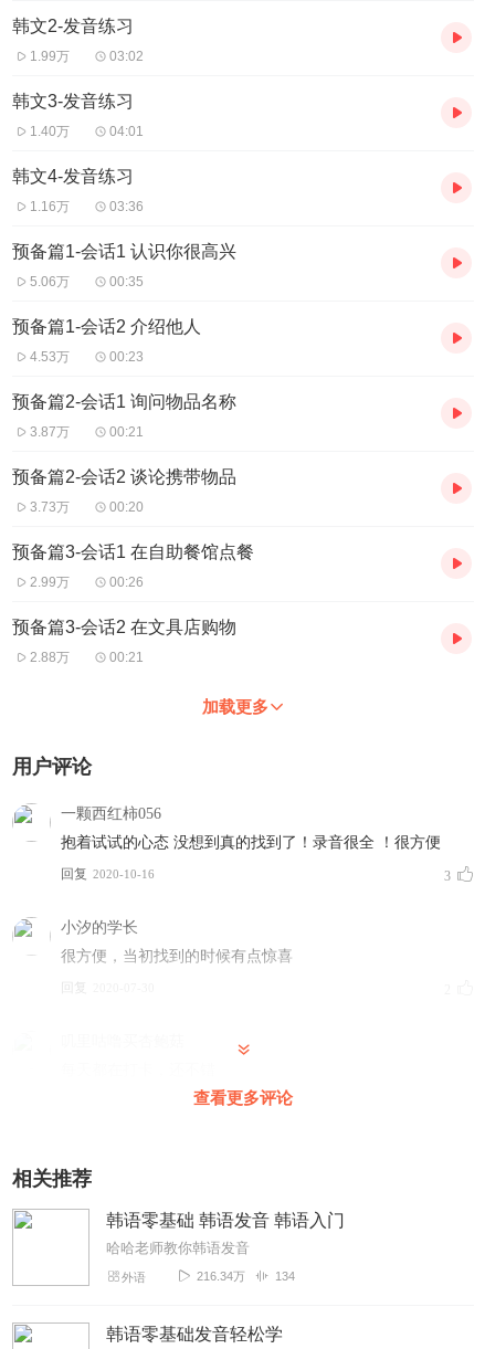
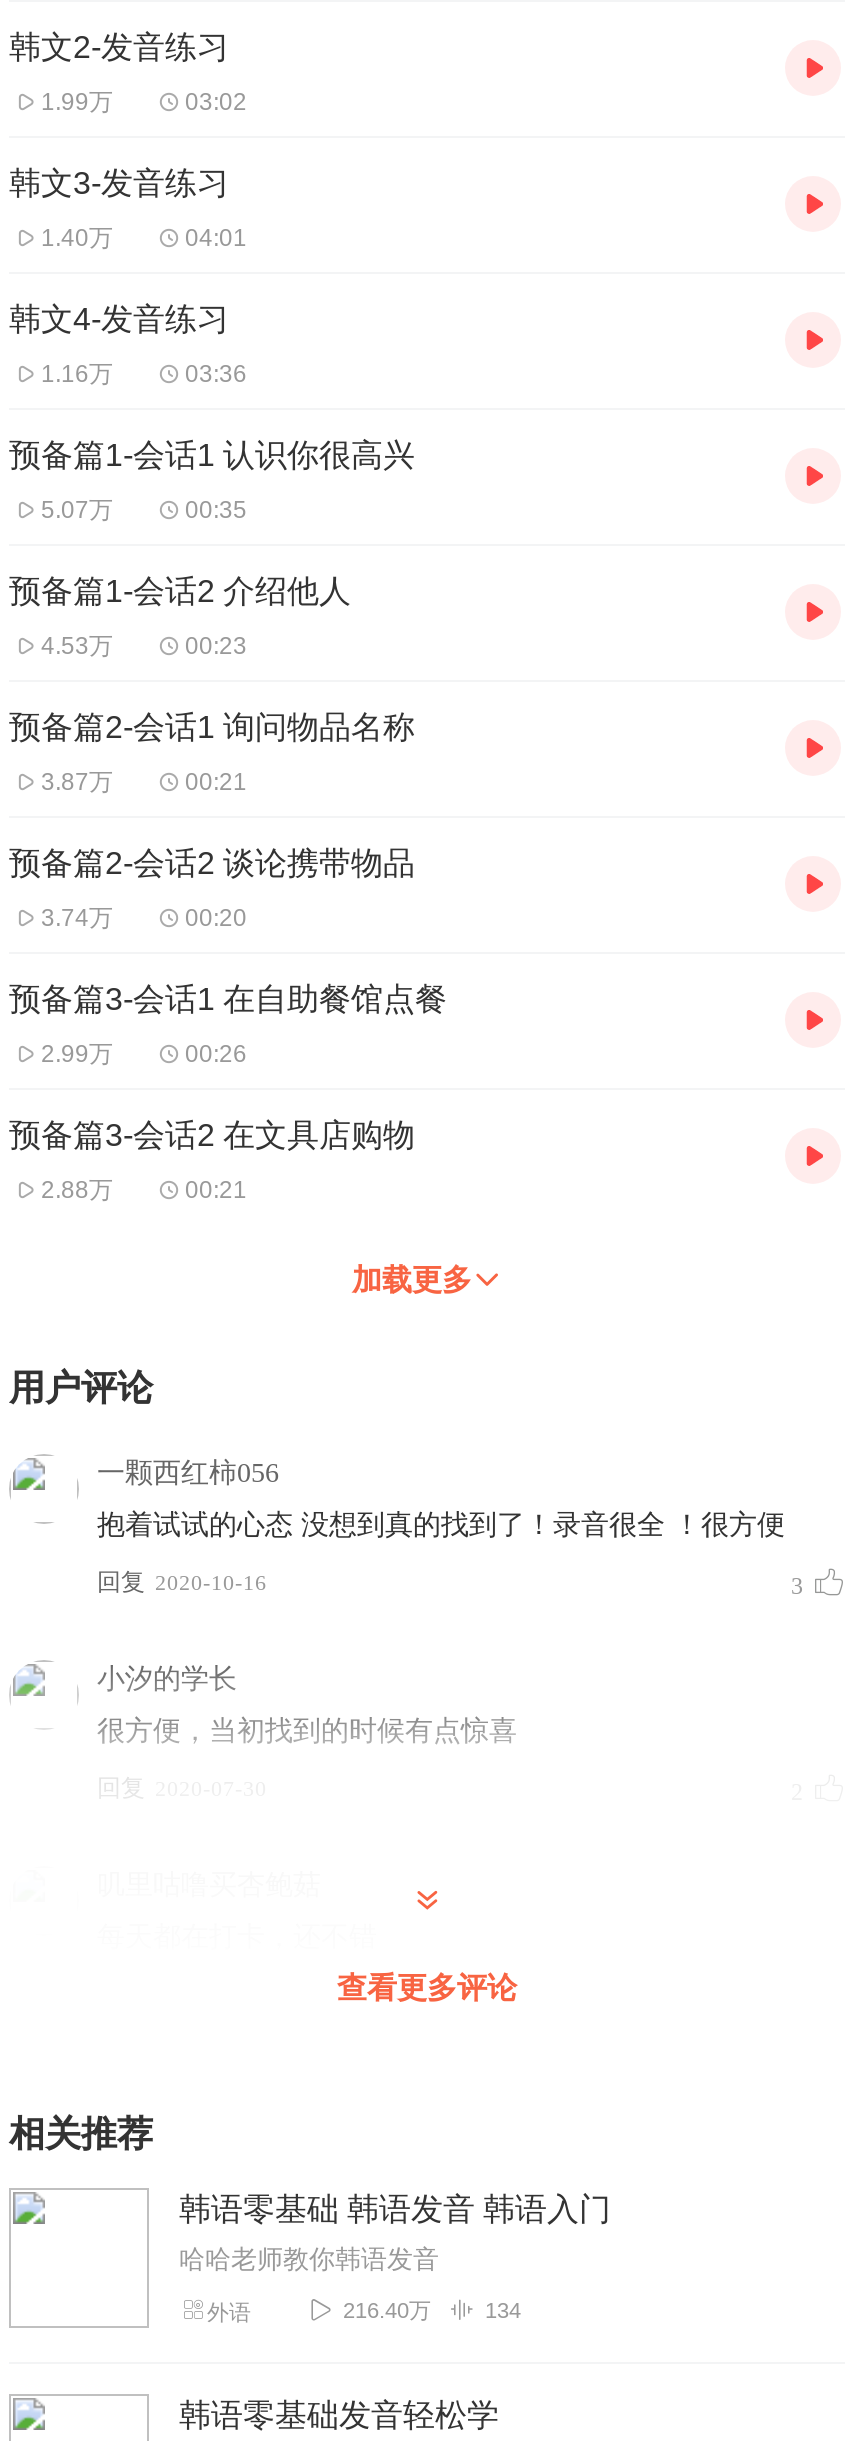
- 5.06万
+ 5.07万

- 3.73万
+ 3.74万

- 216.34万
+ 216.40万
